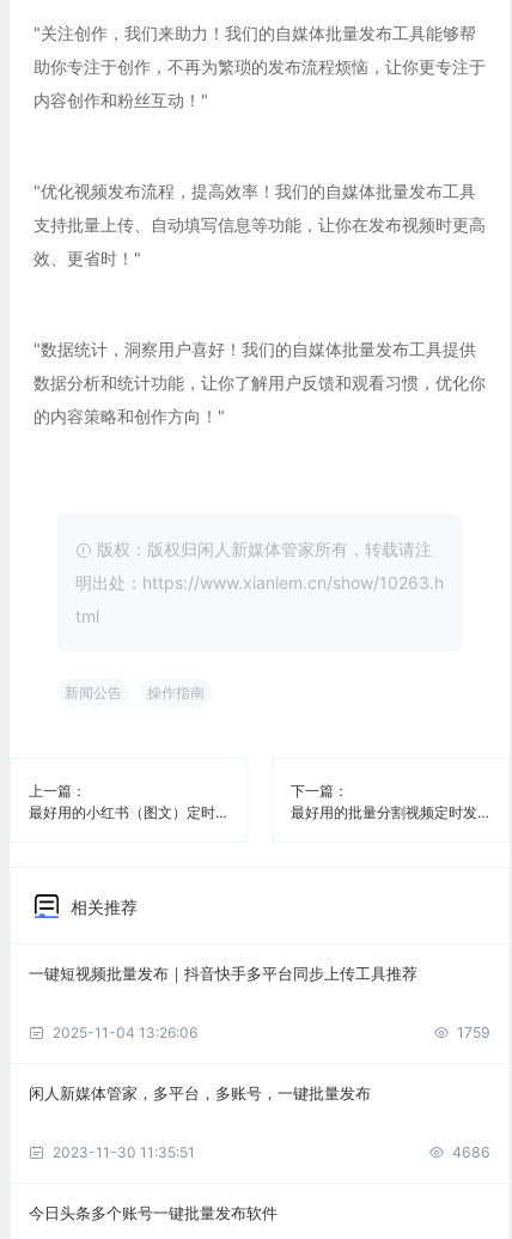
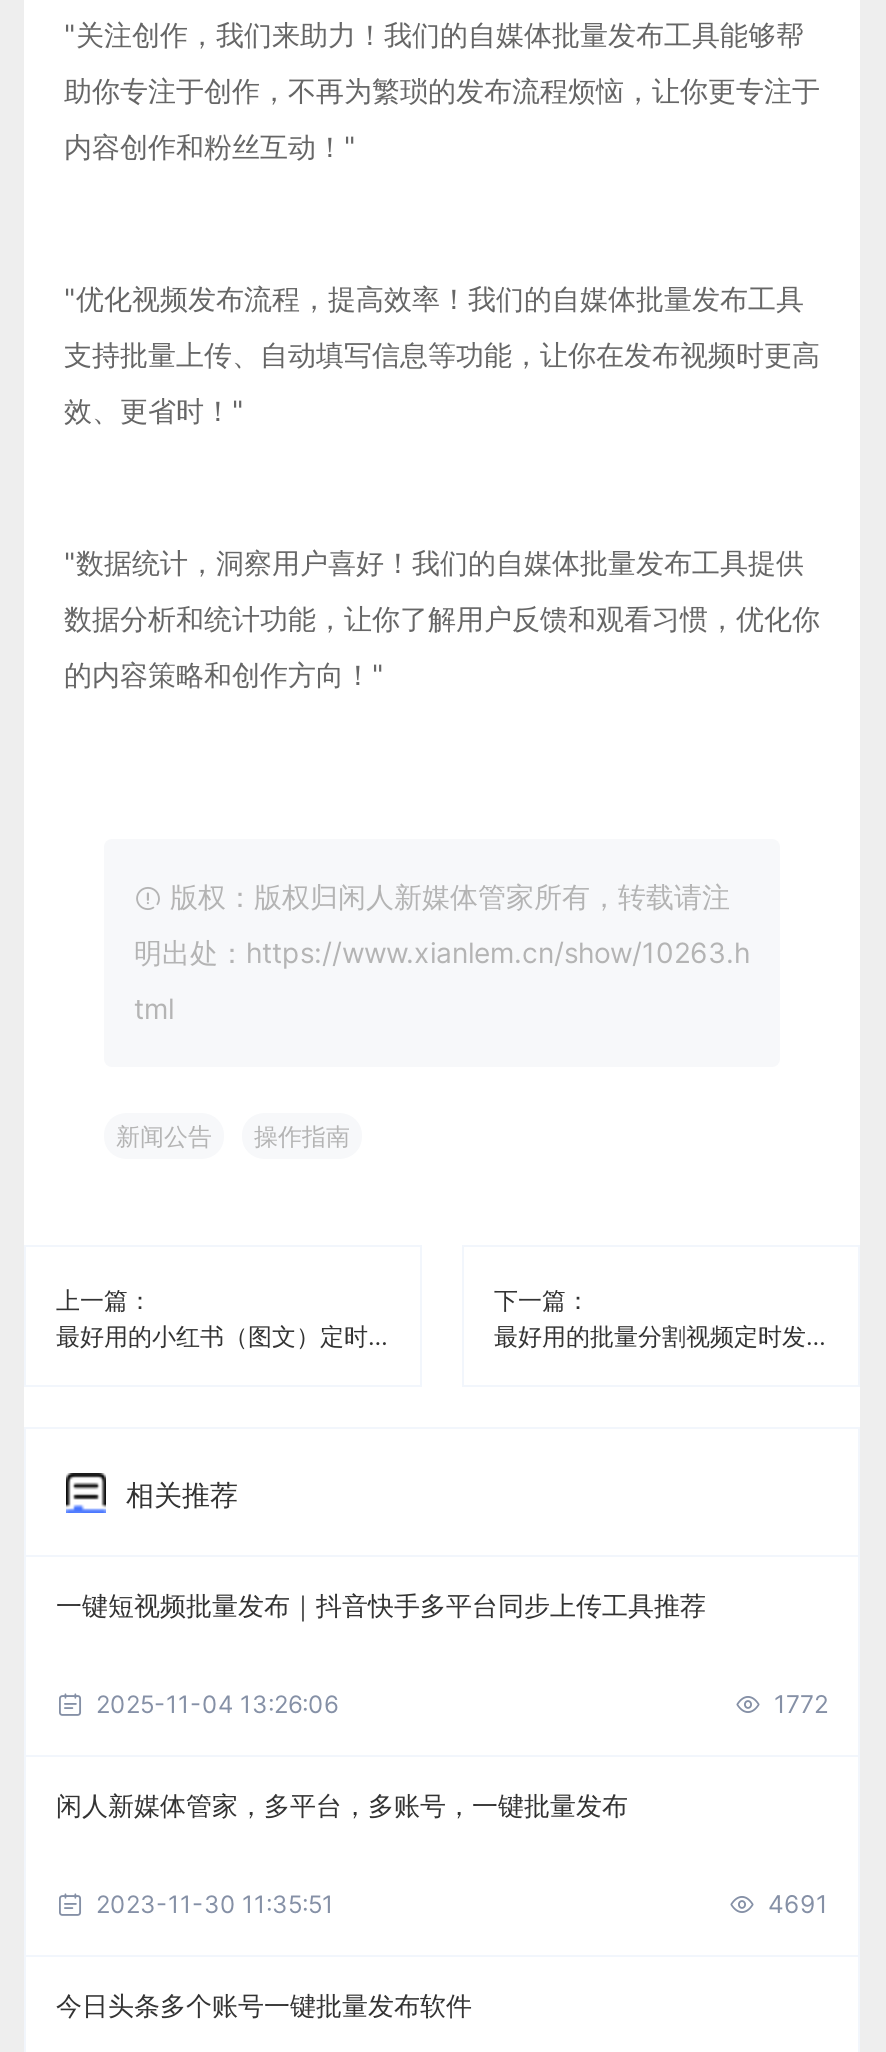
- 1759
+ 1772

- 4686
+ 4691
